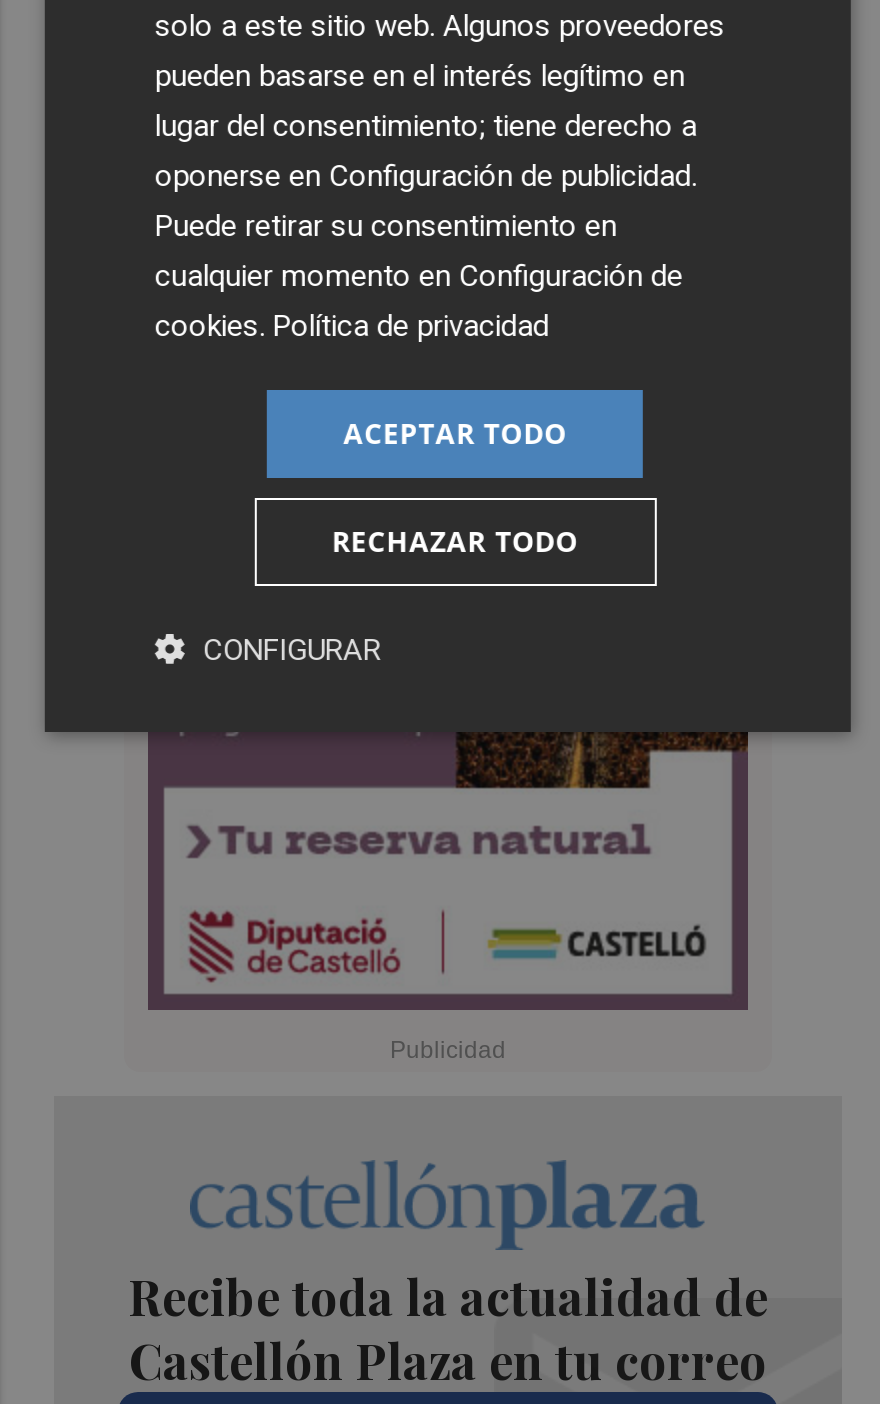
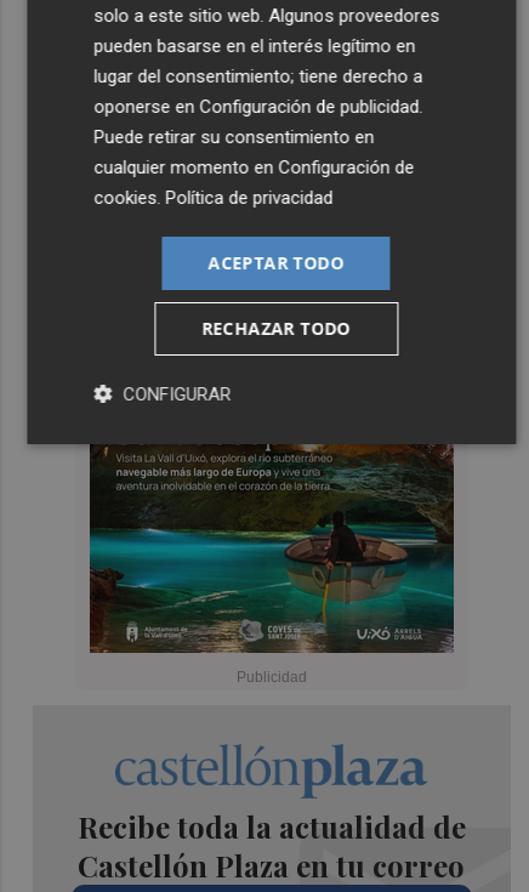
- [image]
+ [image]
